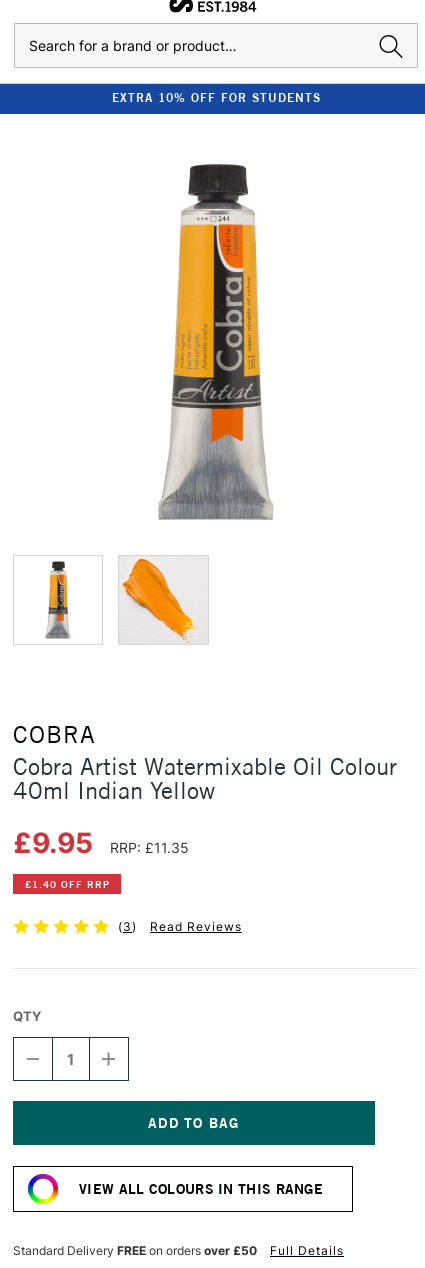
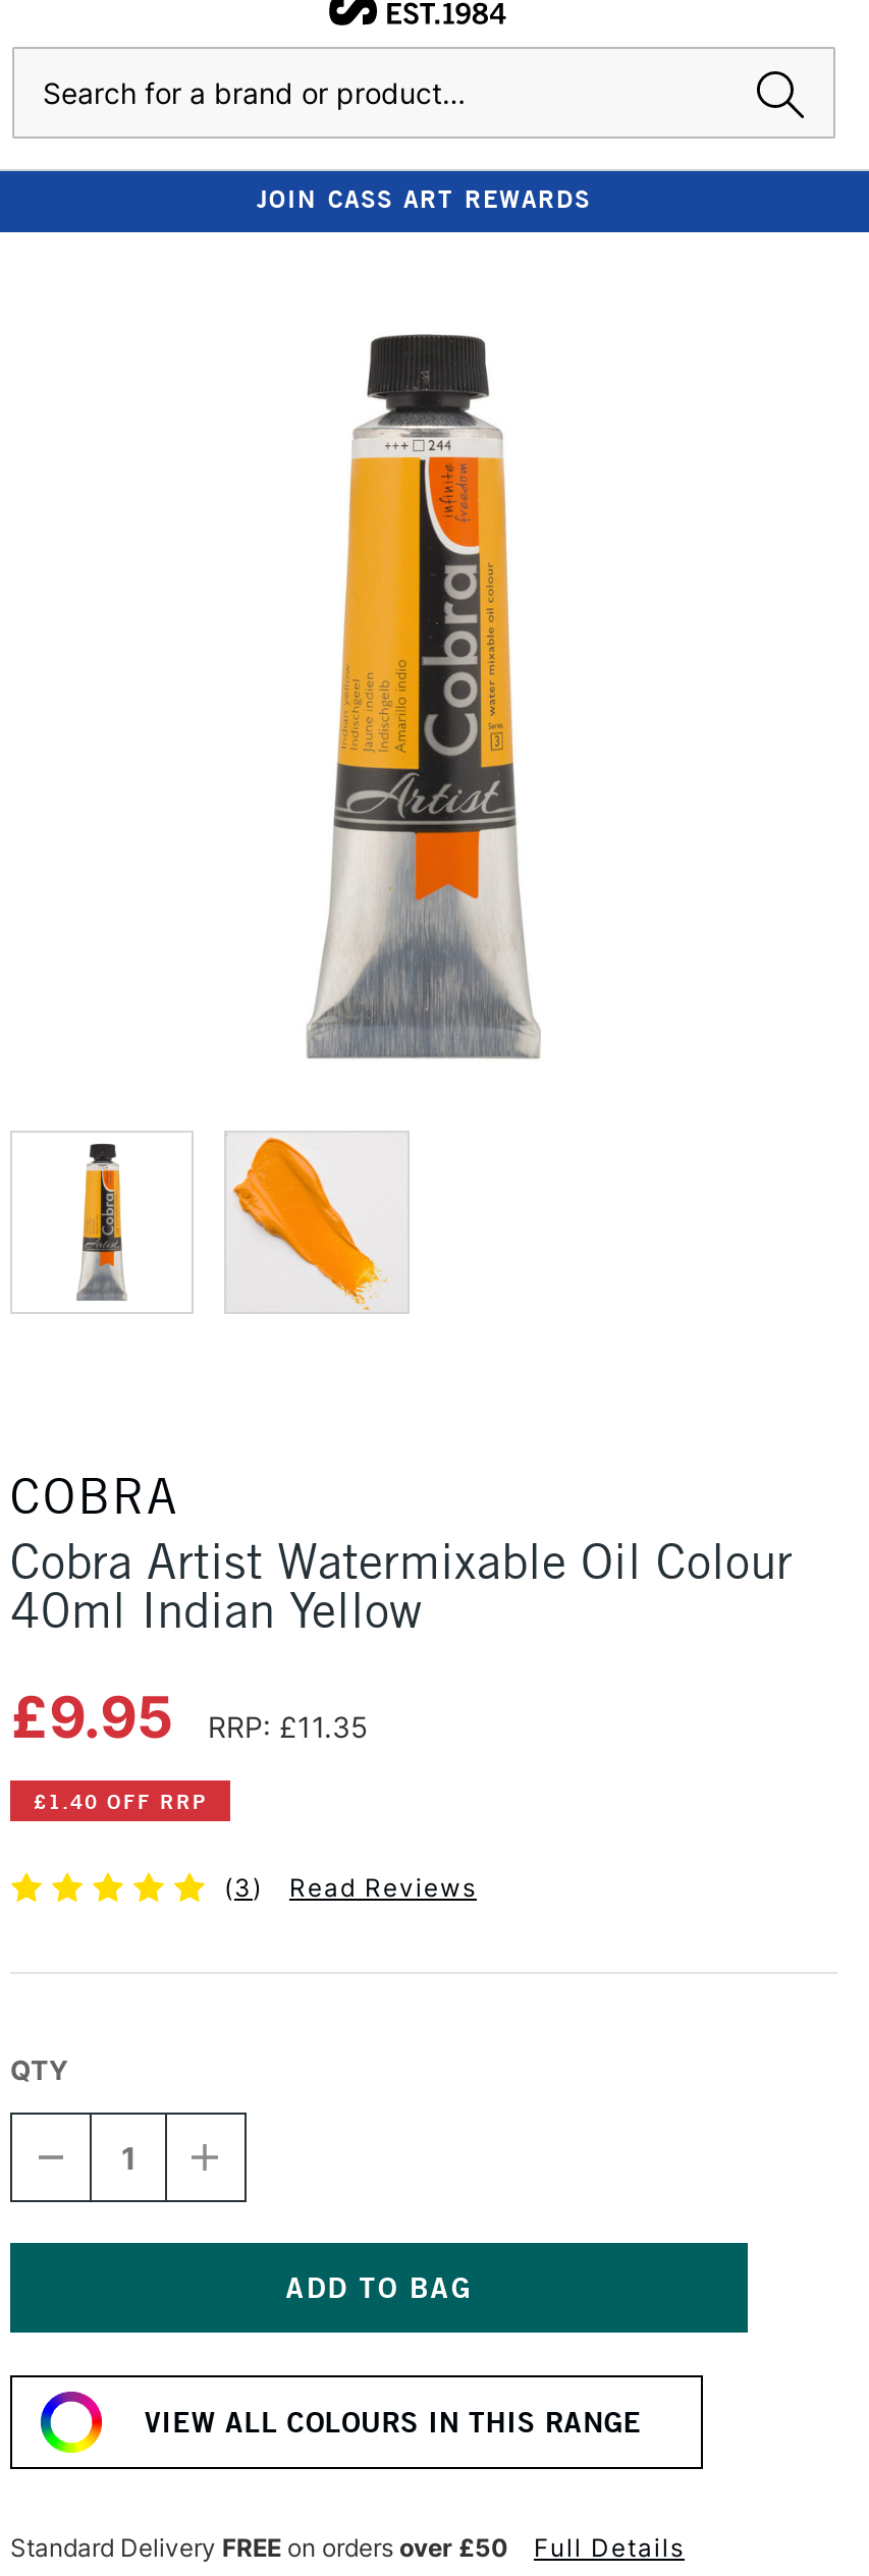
- EXTRA 10% OFF FOR STUDENTS
+ JOIN CASS ART REWARDS
